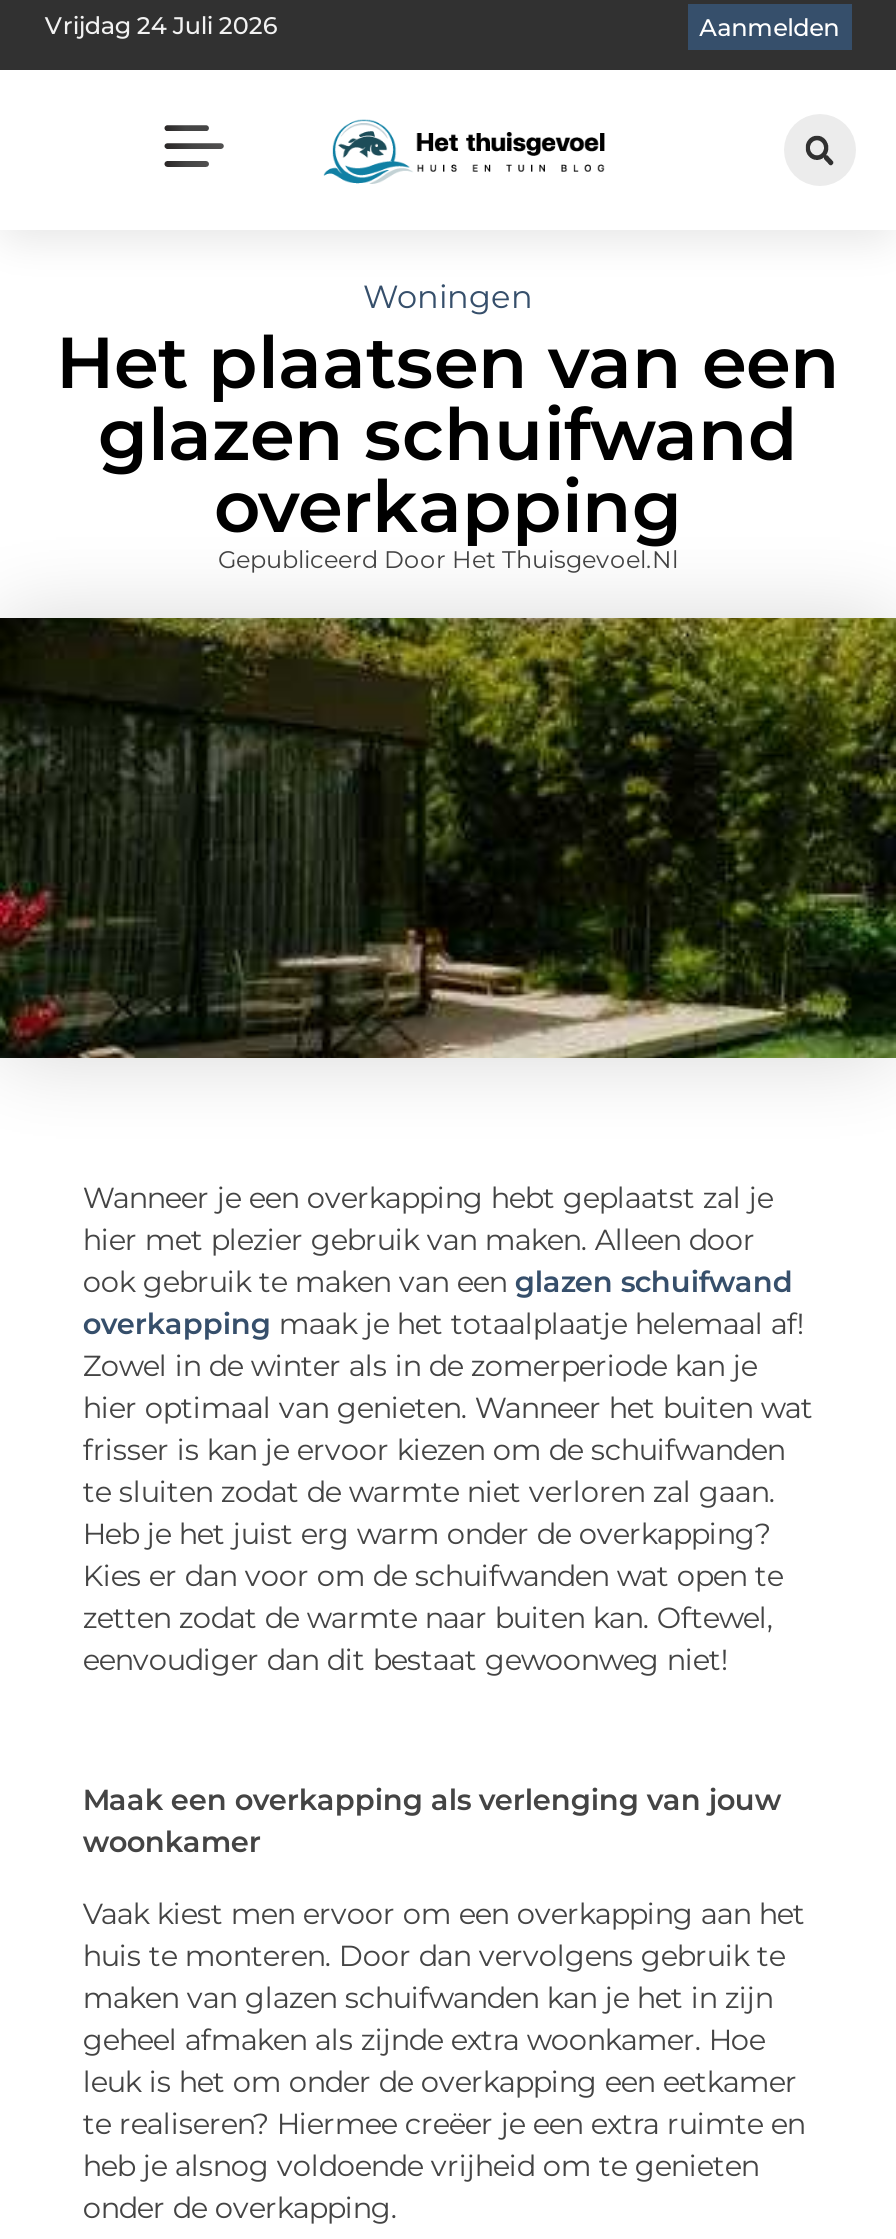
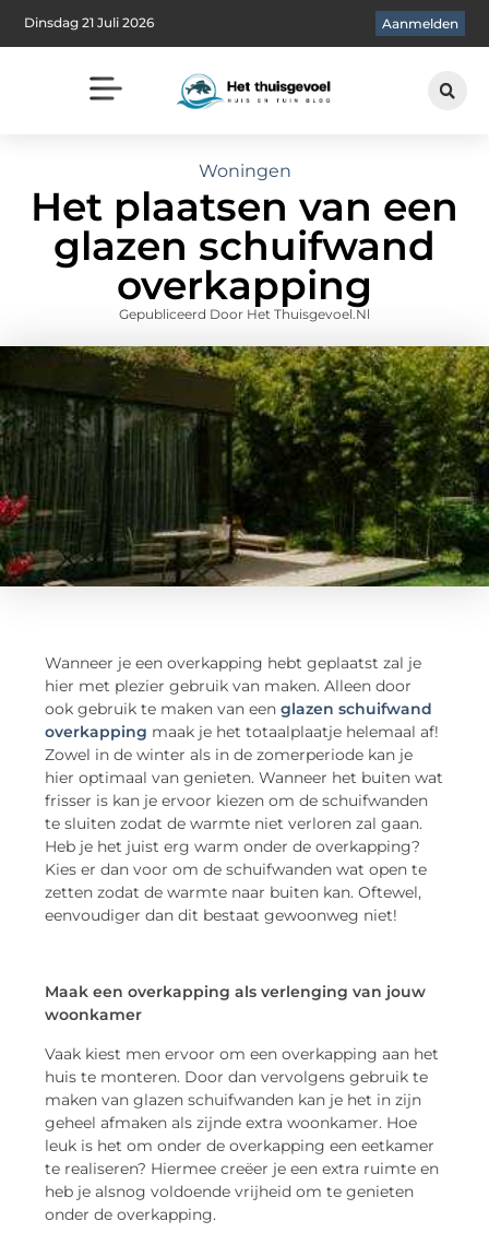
- Vrijdag 24 Juli 2026
+ Dinsdag 21 Juli 2026
